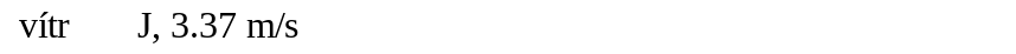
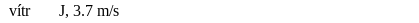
- vítr J, 3.37 m/s
+ vítr J, 3.7 m/s
